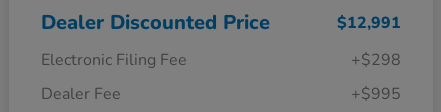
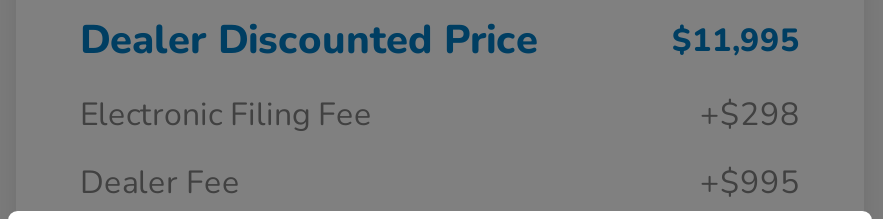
- $12,991
+ $11,995
